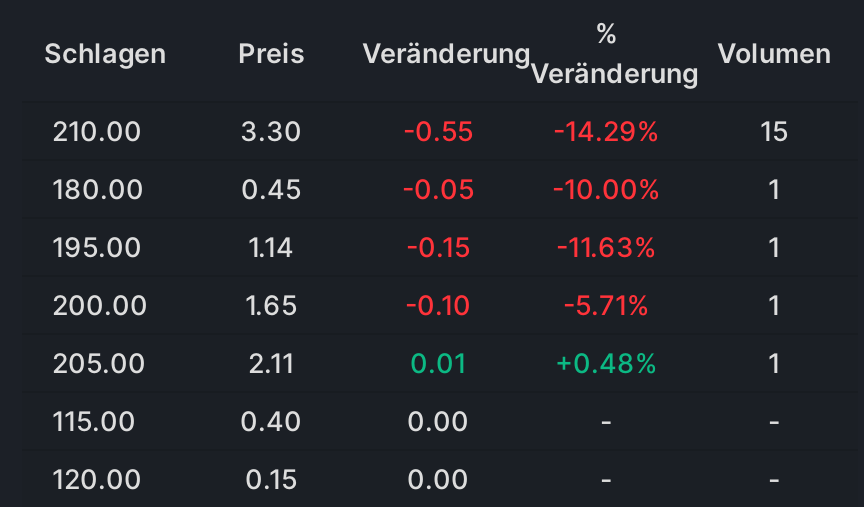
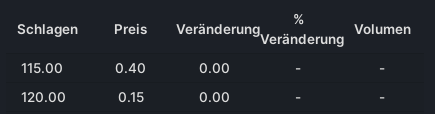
- 210.00
- 3.30
- -0.55
- -14.29%
- 15
- 180.00
- 0.45
- -0.05
- -10.00%
- 1
- 195.00
- 1.14
- -0.15
- -11.63%
- 1
- 200.00
- 1.65
- -0.10
- -5.71%
- 1
- 205.00
- 2.11
- 0.01
- +0.48%
- 1
